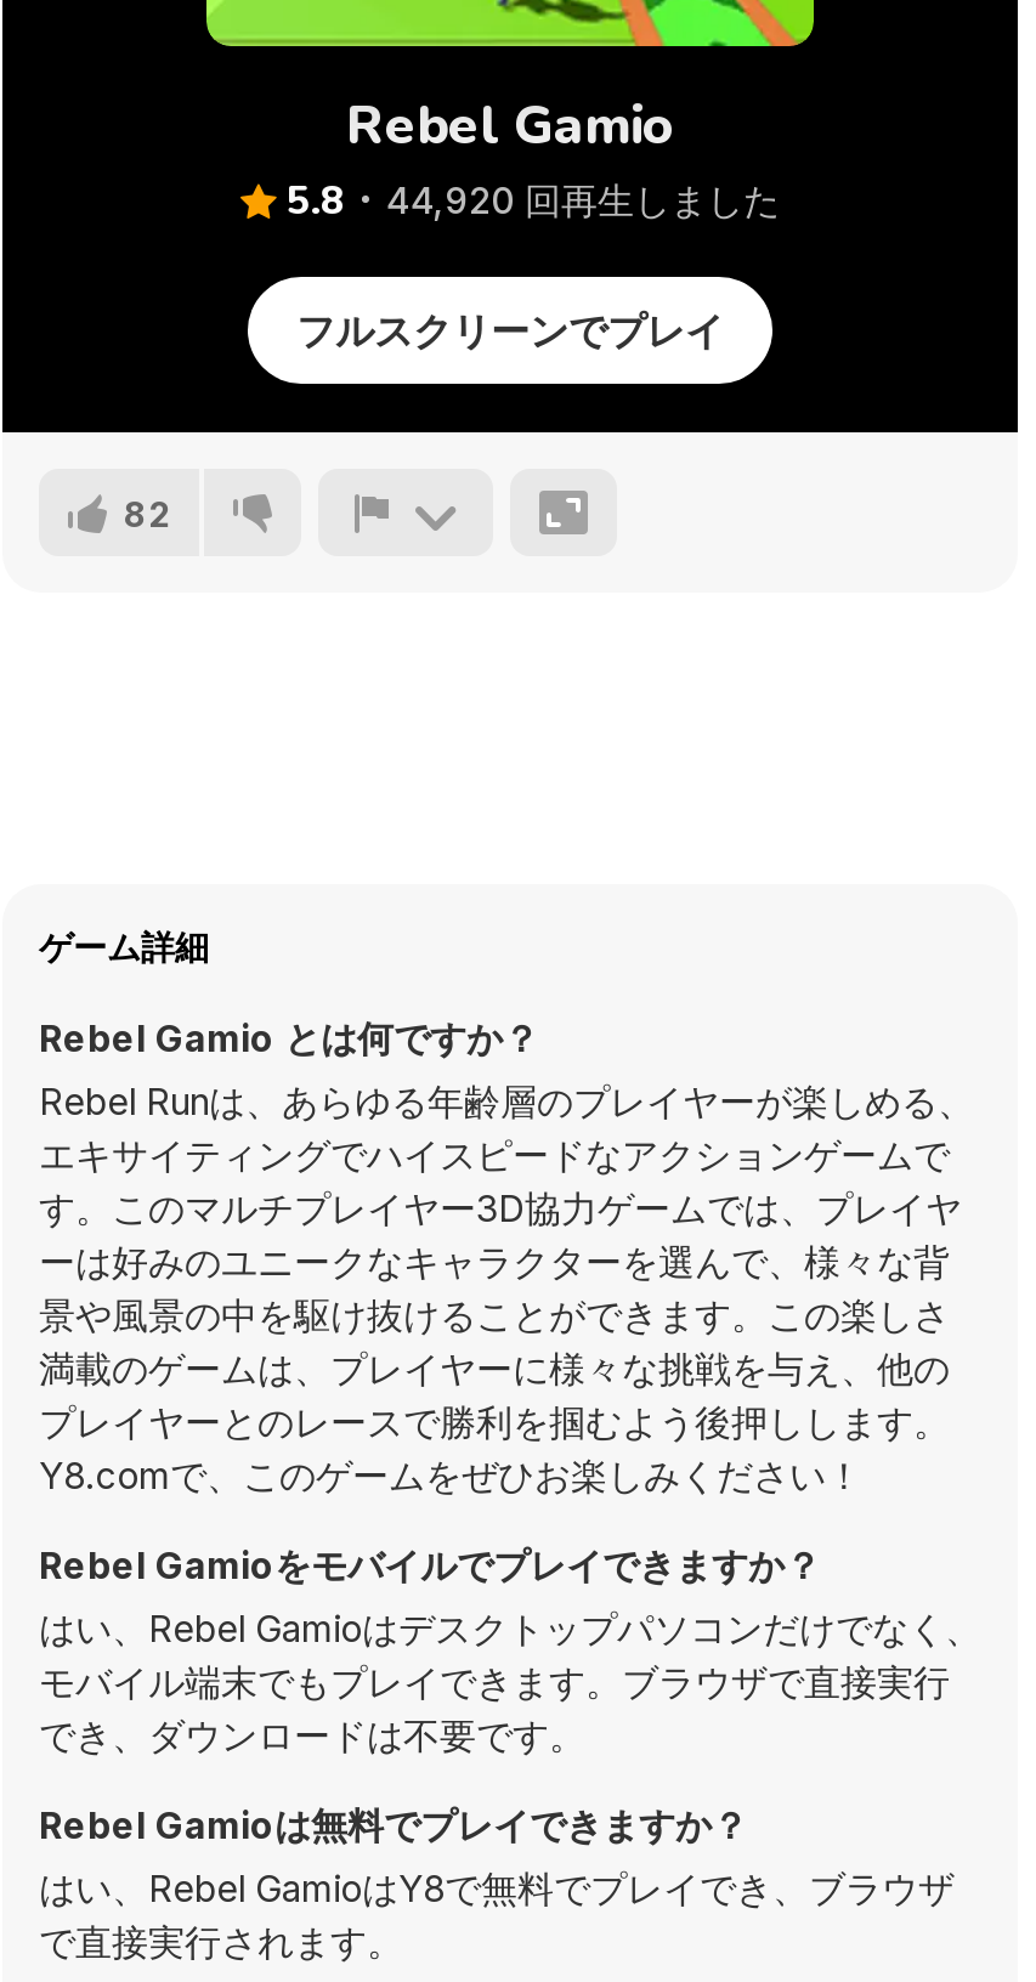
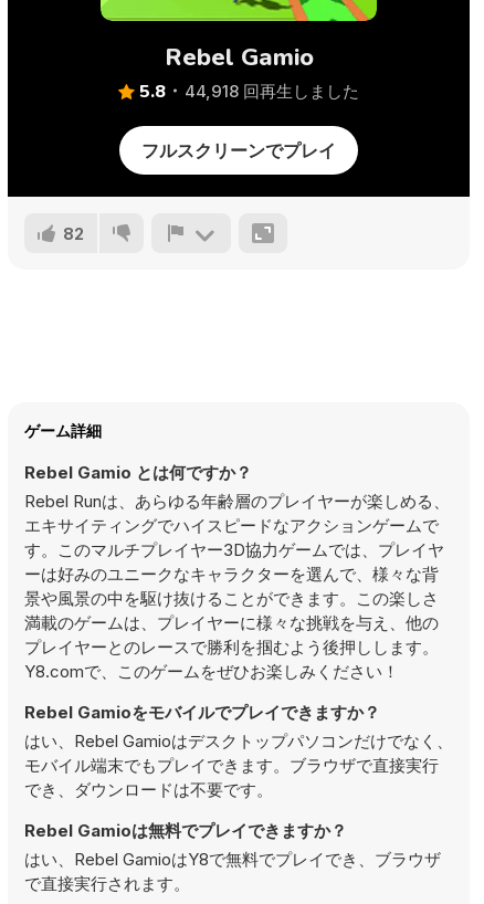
- 44,920 回再生しました
+ 44,918 回再生しました
